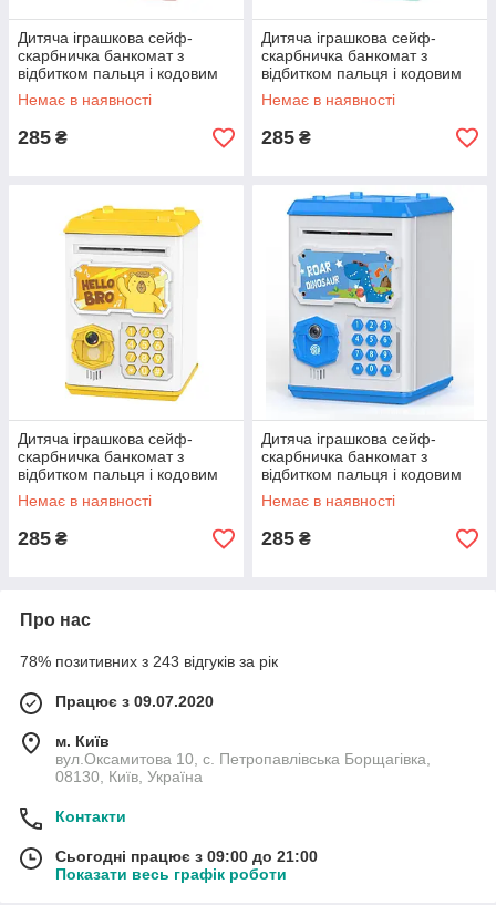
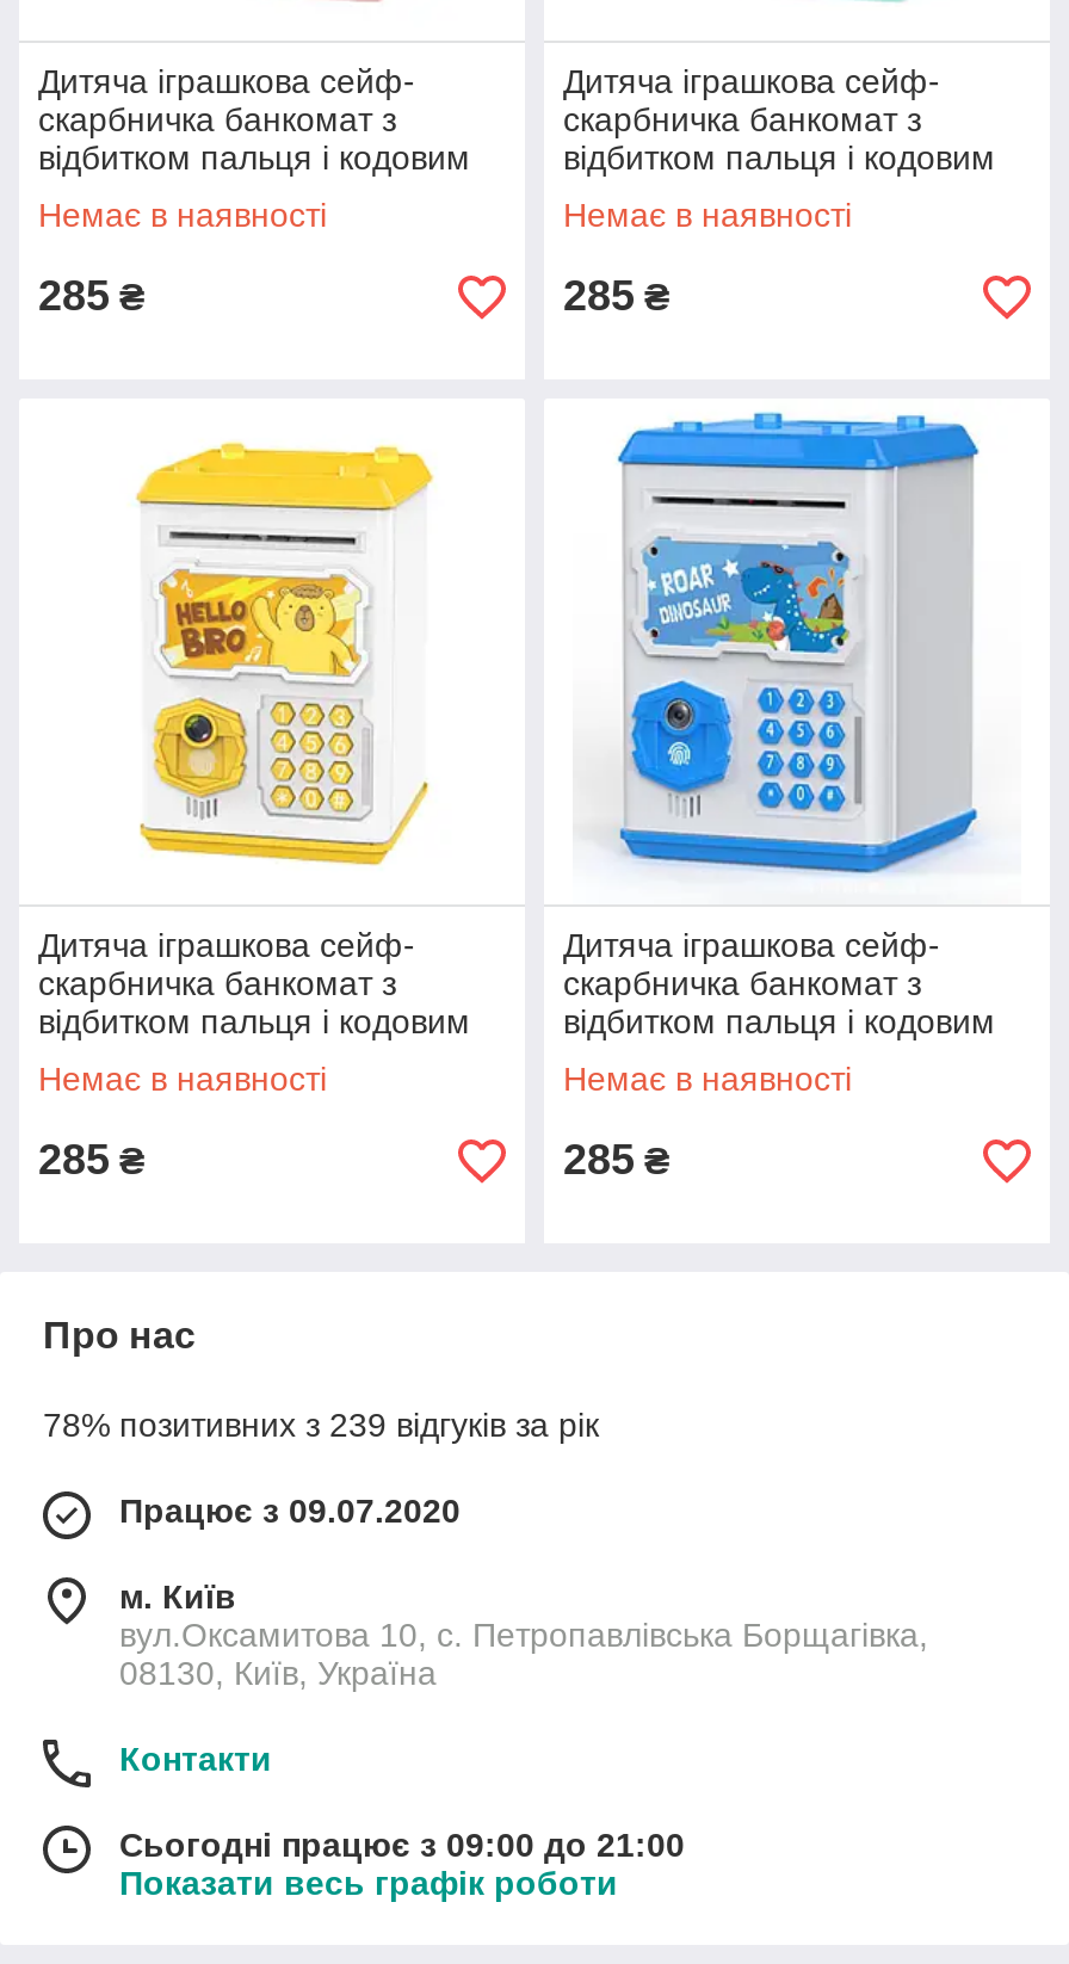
- 78% позитивних з 243 відгуків за рік
+ 78% позитивних з 239 відгуків за рік
